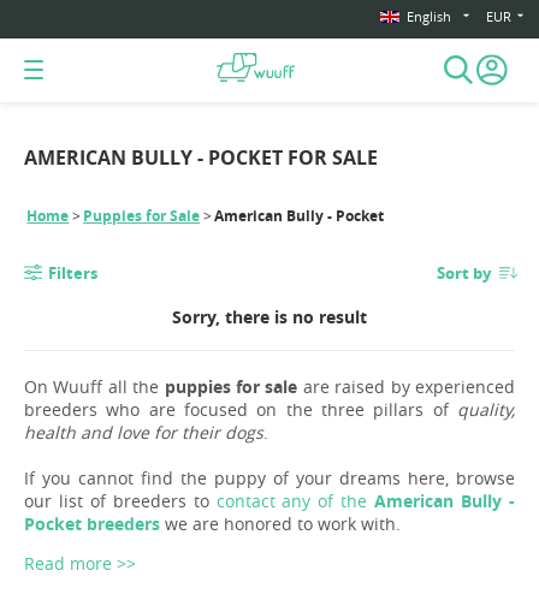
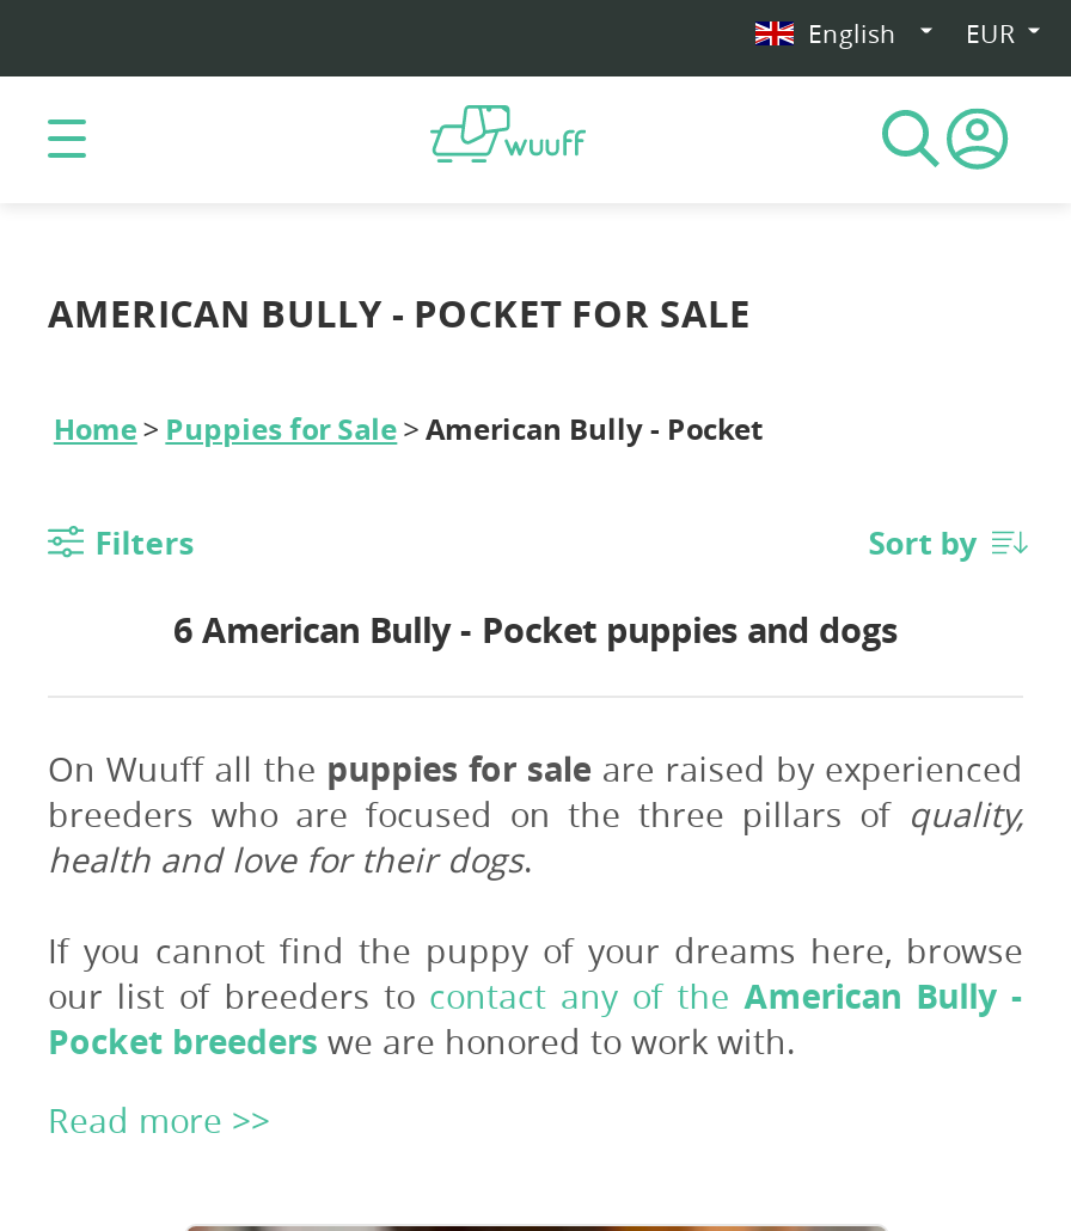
- Sorry, there is no result
+ 6 American Bully - Pocket puppies and dogs
